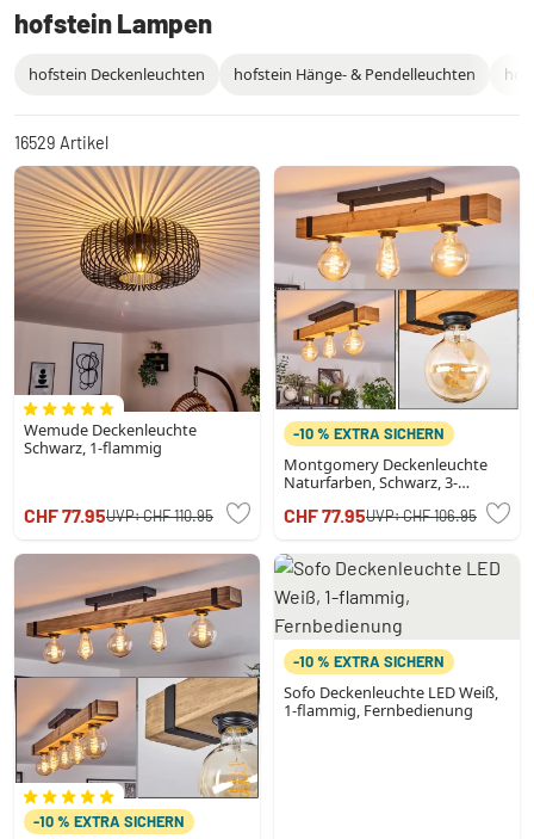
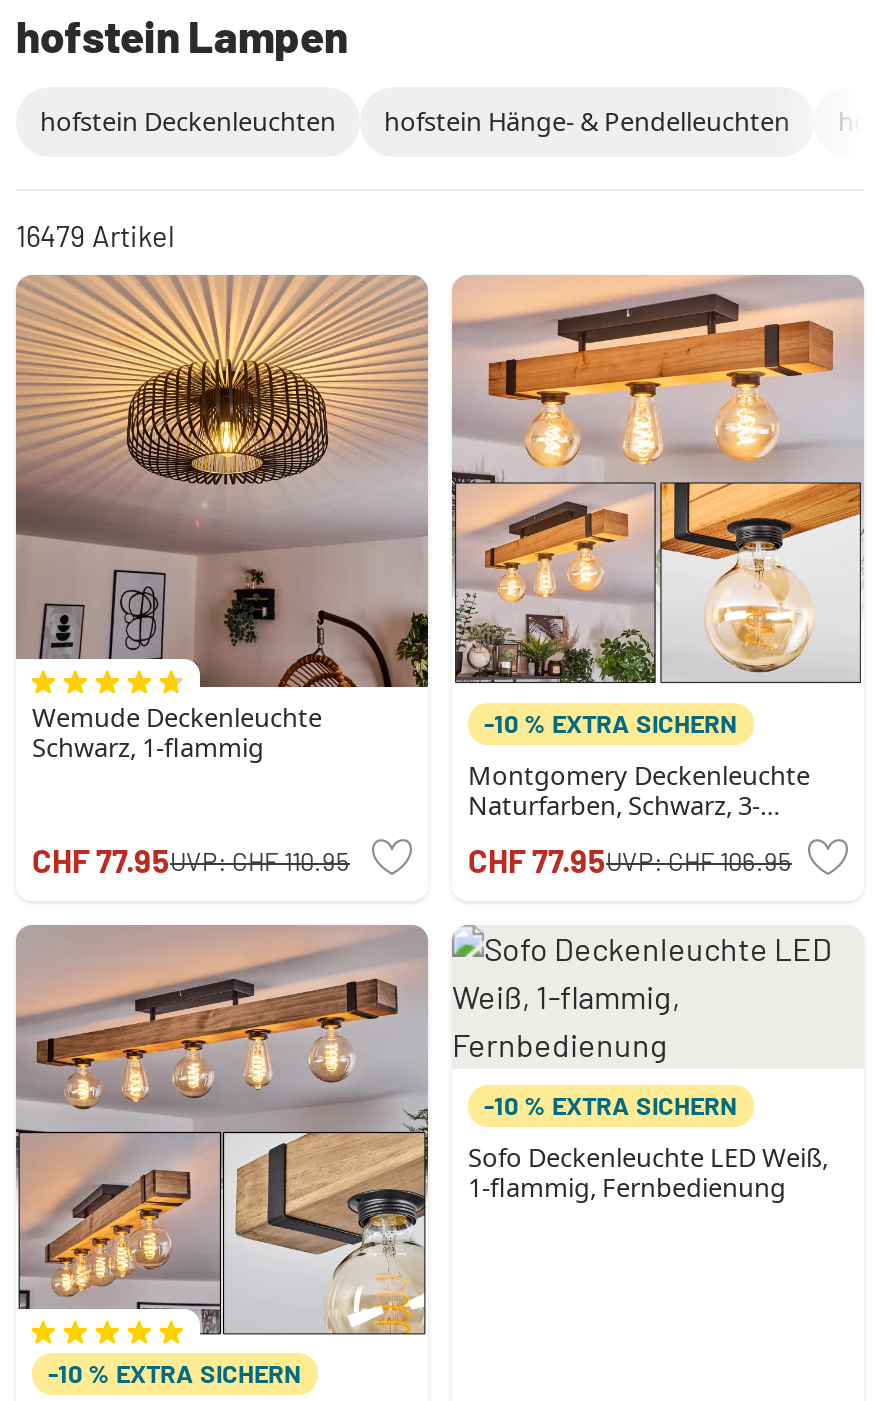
- 16529 Artikel
+ 16479 Artikel
